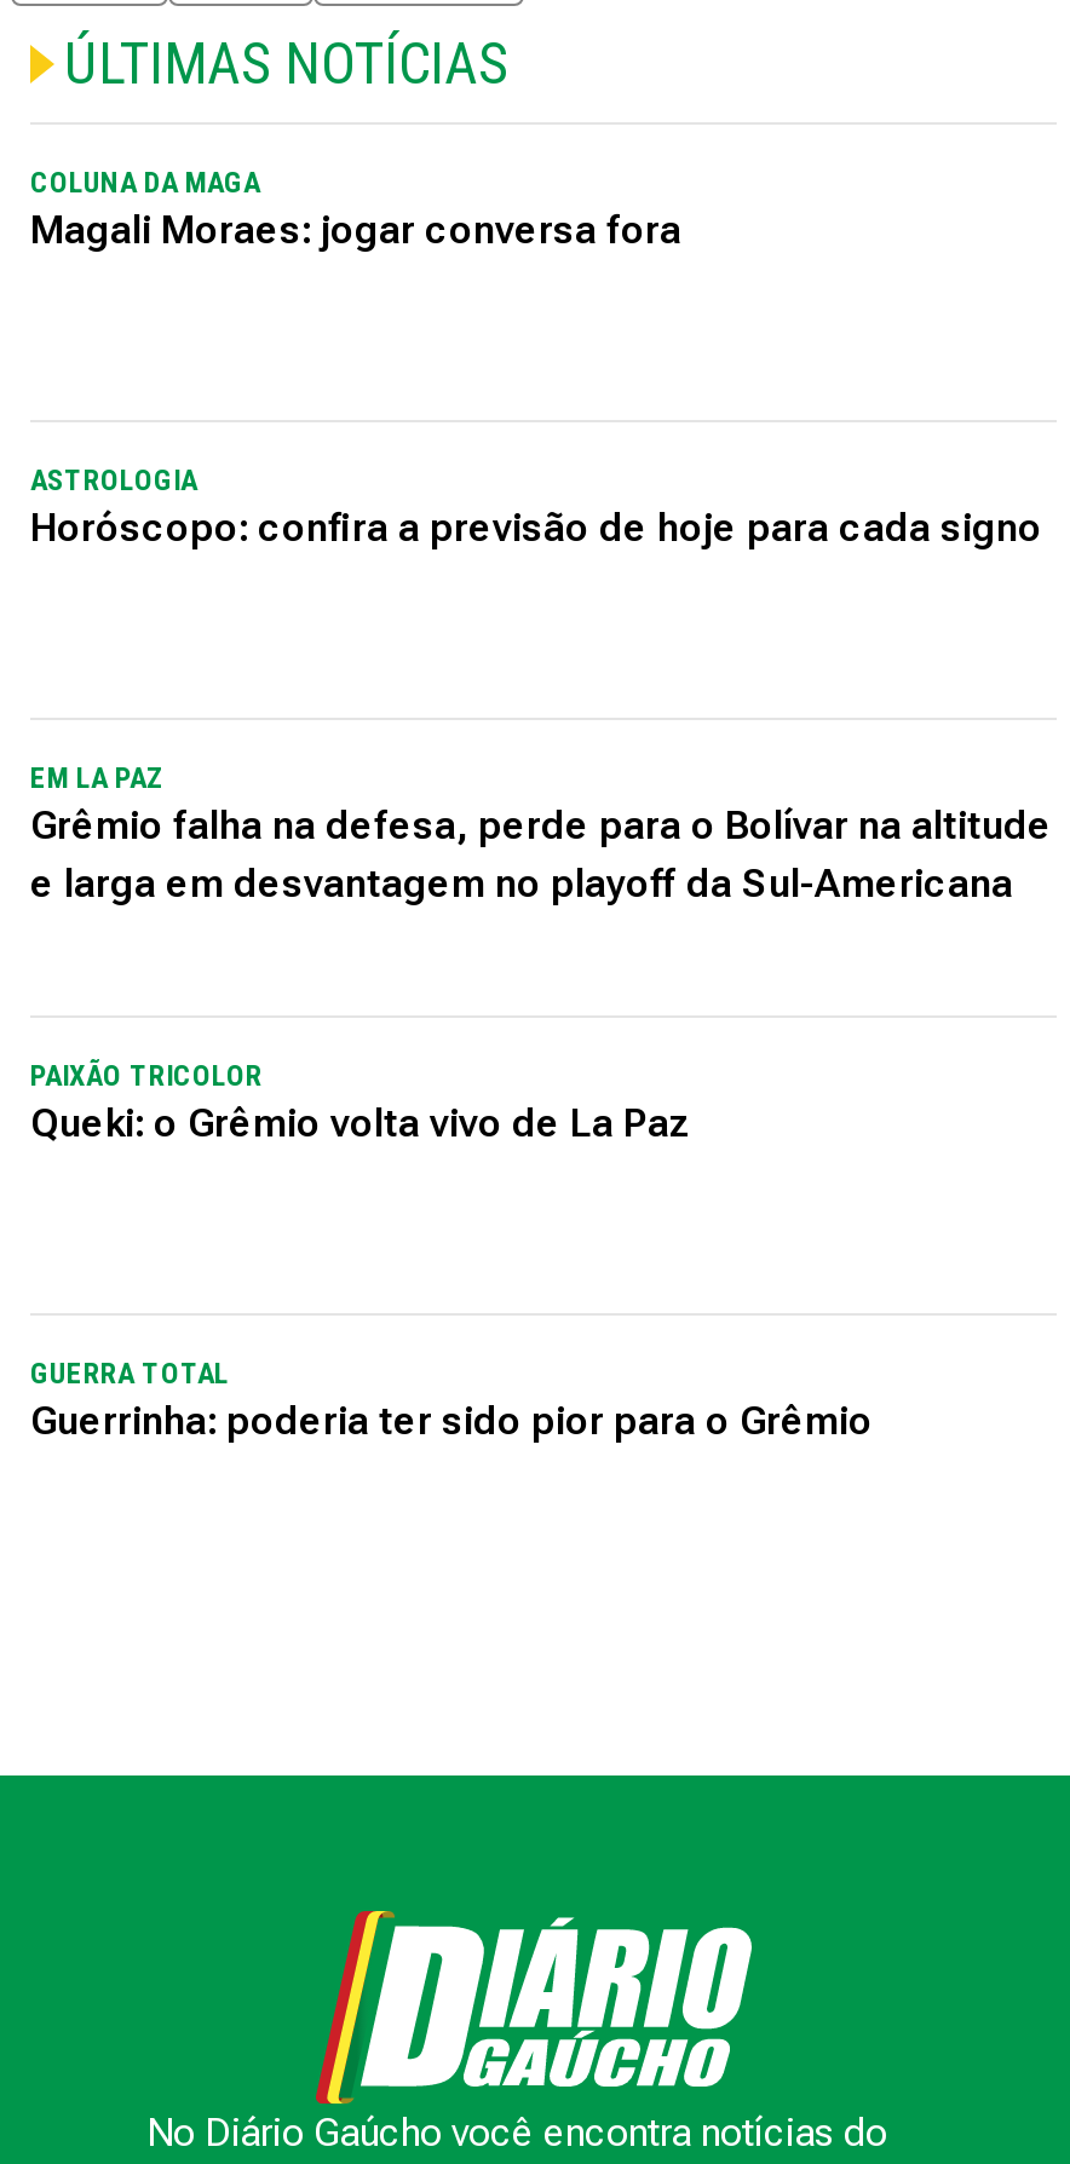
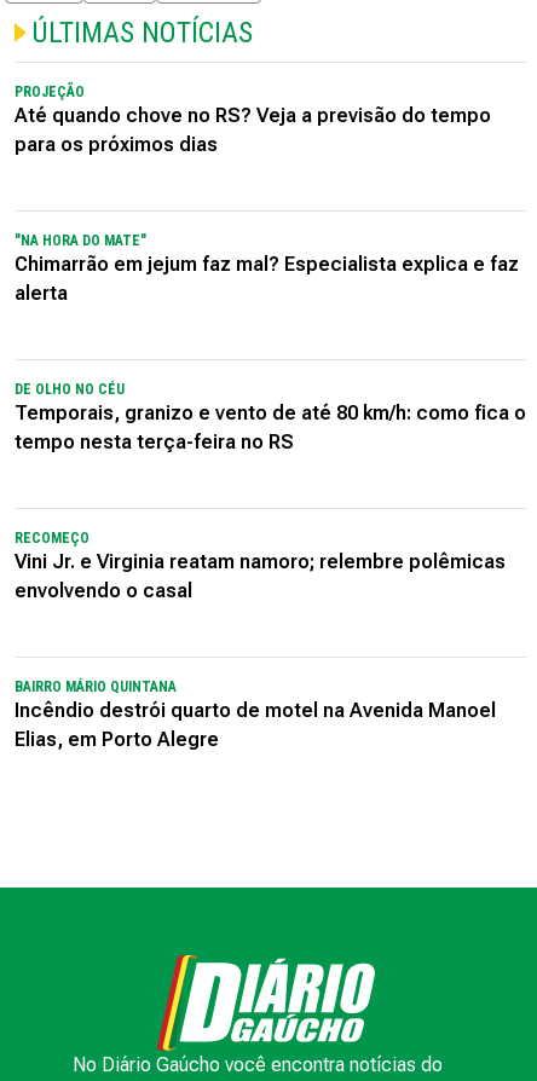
- COLUNA DA MAGA
- Magali Moraes: jogar conversa fora
+ PROJEÇÃO
+ Até quando chove no RS? Veja a previsão do tempo
+ para os próximos dias

- ASTROLOGIA
- Horóscopo: confira a previsão de hoje para cada signo
+ "NA HORA DO MATE"
+ Chimarrão em jejum faz mal? Especialista explica e faz
+ alerta

- EM LA PAZ
- Grêmio falha na defesa, perde para o Bolívar na altitude
- e larga em desvantagem no playoff da Sul-Americana
+ DE OLHO NO CÉU
+ Temporais, granizo e vento de até 80 km/h: como fica o
+ tempo nesta terça-feira no RS

- PAIXÃO TRICOLOR
- Queki: o Grêmio volta vivo de La Paz
+ RECOMEÇO
+ Vini Jr. e Virginia reatam namoro; relembre polêmicas
+ envolvendo o casal

- GUERRA TOTAL
- Guerrinha: poderia ter sido pior para o Grêmio
+ BAIRRO MÁRIO QUINTANA
+ Incêndio destrói quarto de motel na Avenida Manoel
+ Elias, em Porto Alegre
